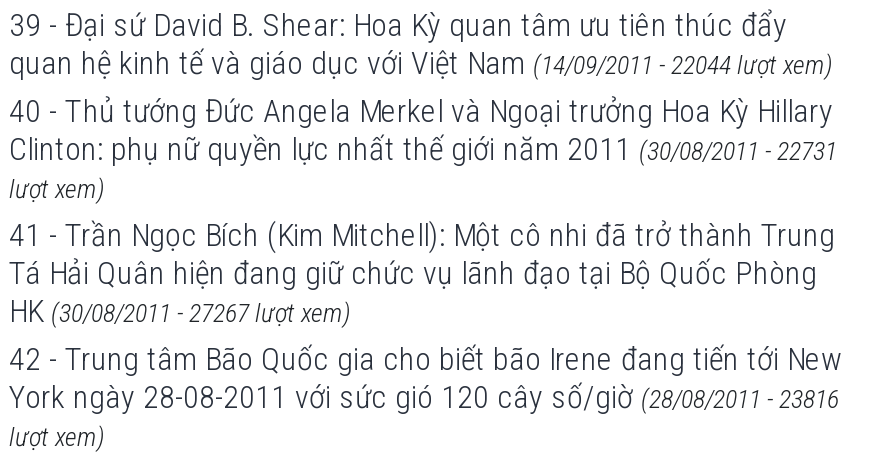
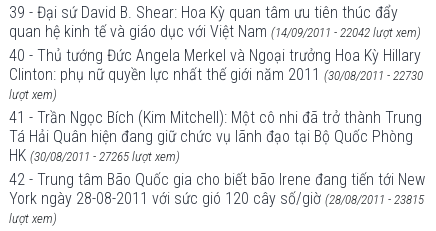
- quan hệ kinh tế và giáo dục với Việt Nam (14/09/2011 - 22044 lượt xem)
+ quan hệ kinh tế và giáo dục với Việt Nam (14/09/2011 - 22042 lượt xem)

- Clinton: phụ nữ quyền lực nhất thế giới năm 2011 (30/08/2011 - 22731
+ Clinton: phụ nữ quyền lực nhất thế giới năm 2011 (30/08/2011 - 22730

- HK (30/08/2011 - 27267 lượt xem)
+ HK (30/08/2011 - 27265 lượt xem)

- York ngày 28-08-2011 với sức gió 120 cây số/giờ (28/08/2011 - 23816
+ York ngày 28-08-2011 với sức gió 120 cây số/giờ (28/08/2011 - 23815
